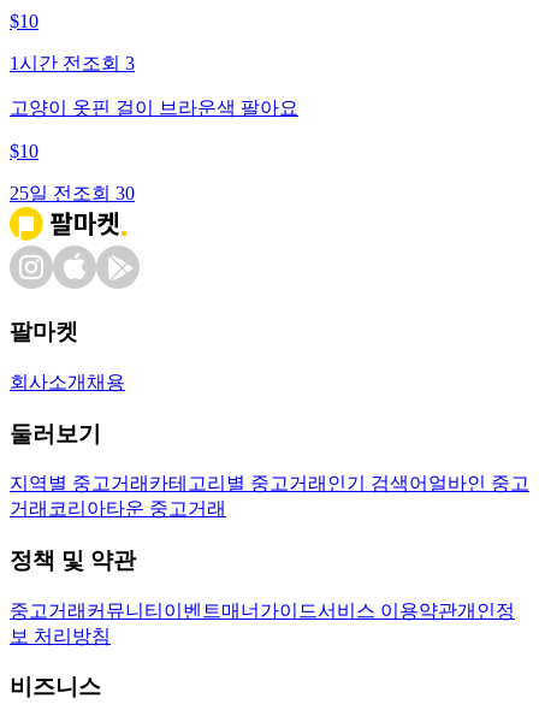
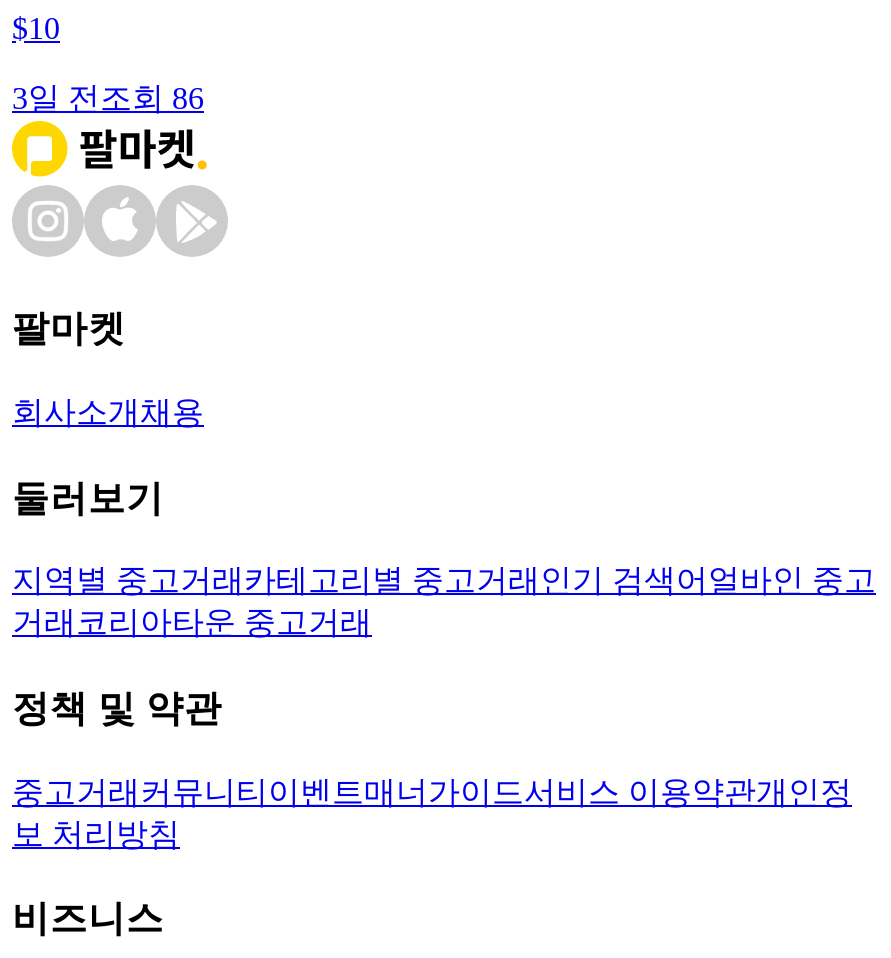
- 1시간 전 조회 3
- 고양이 옷핀 걸이 브라운색 팔아요
- $10
- 25일 전 조회 30
+ 3일 전 조회 86
